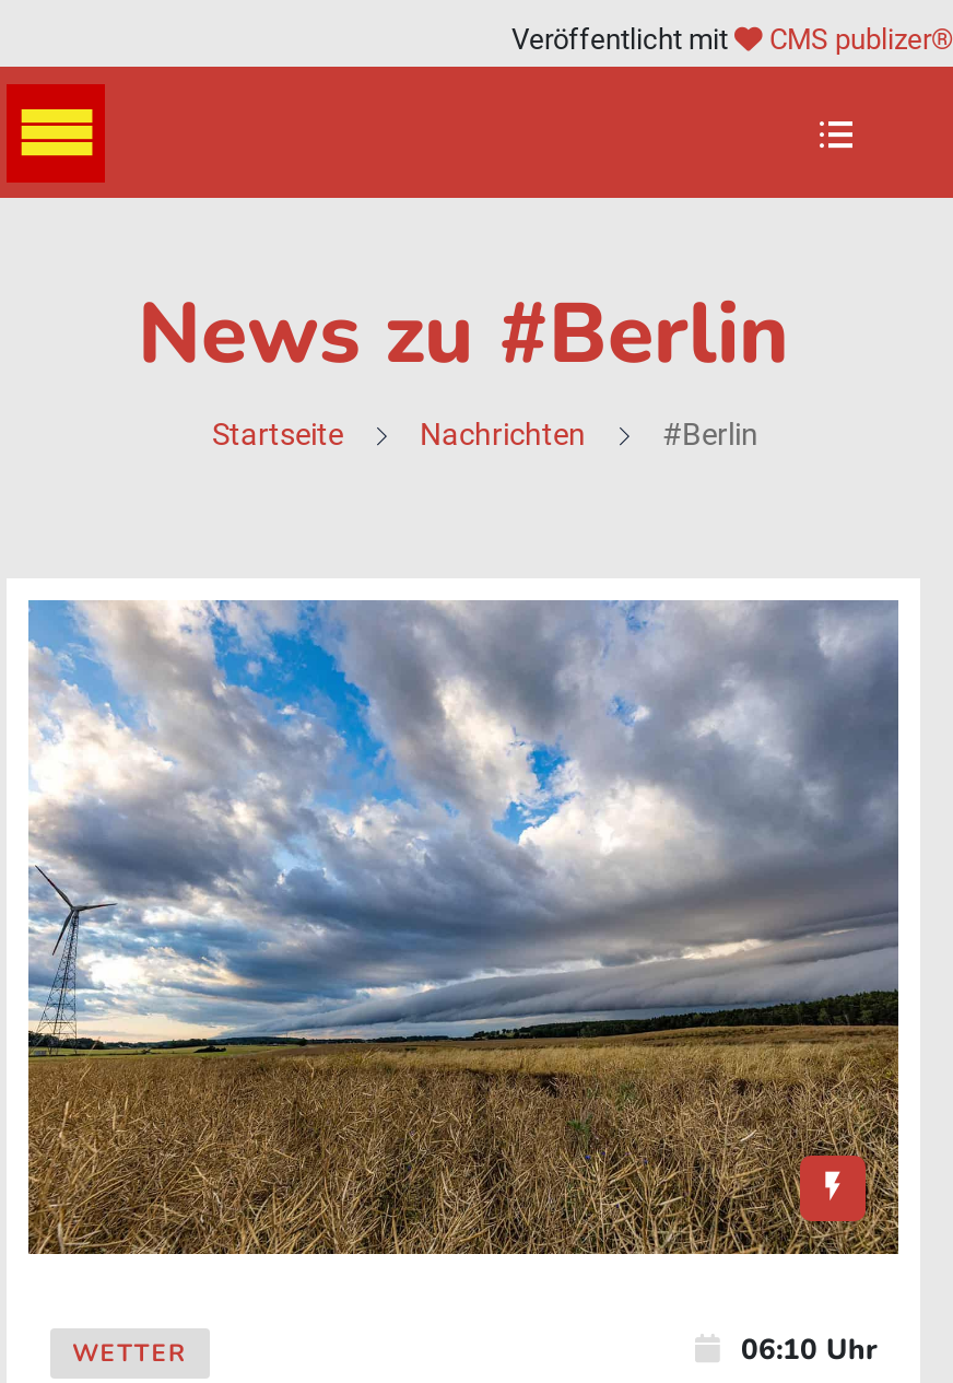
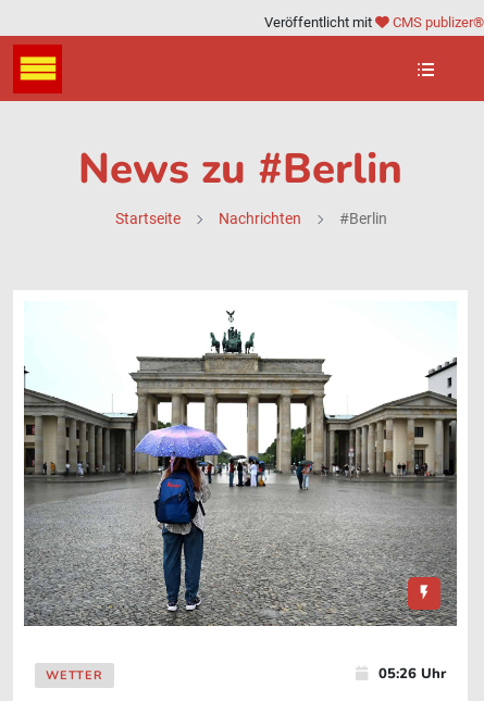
- [image]
- 06:10 Uhr
+ [image]
+ 05:26 Uhr
